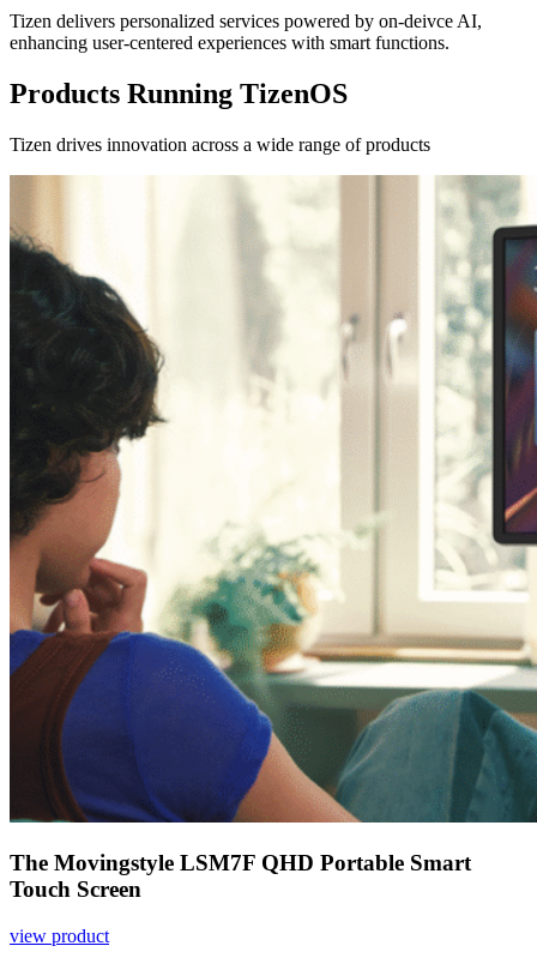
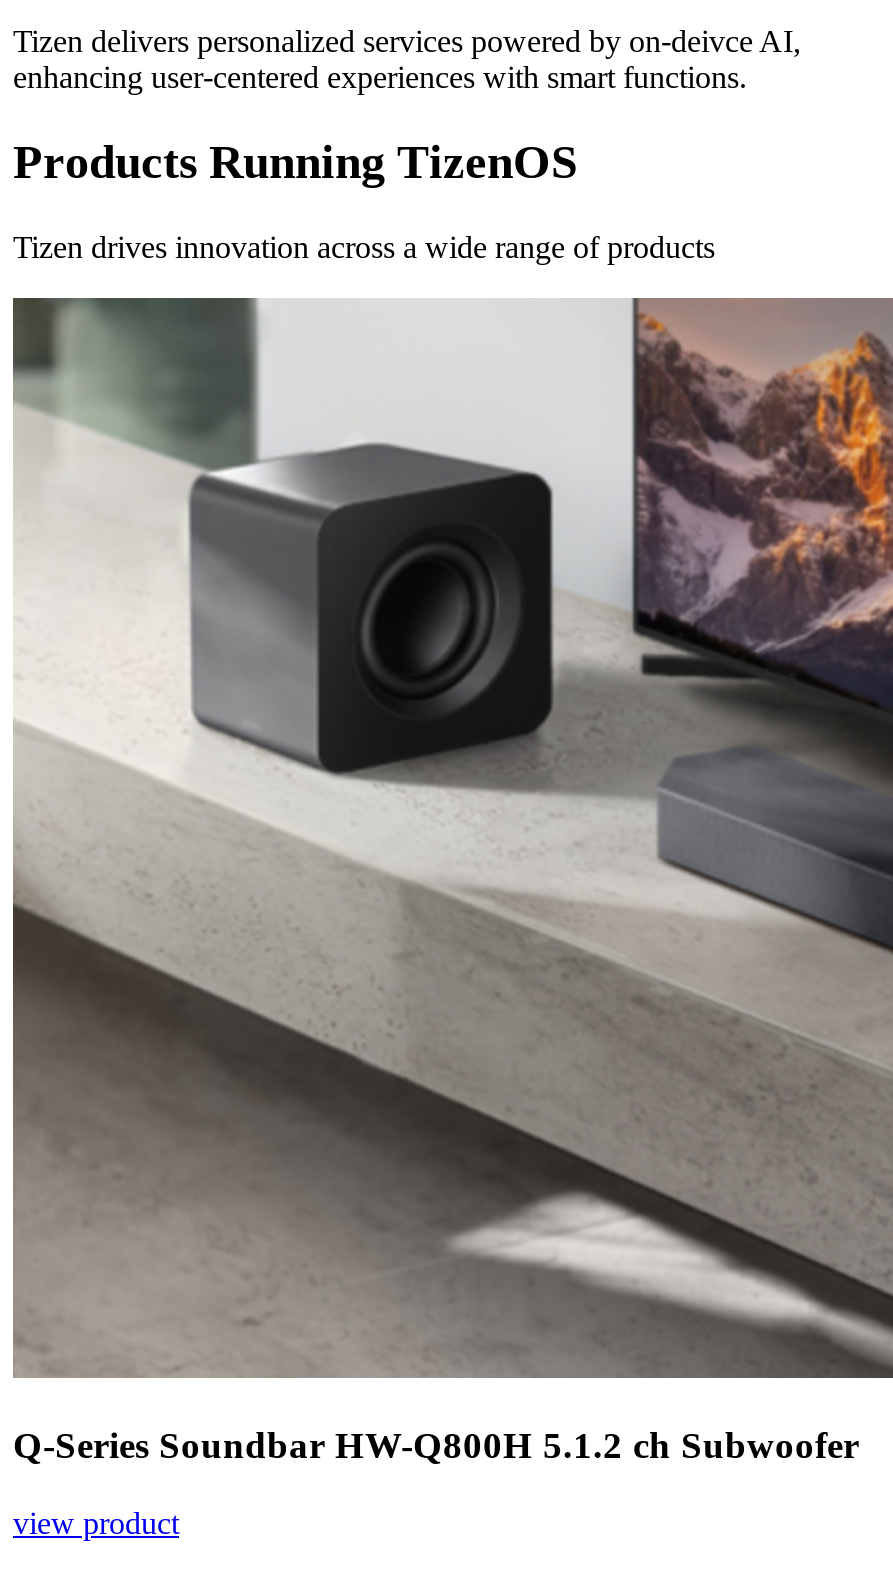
- [image]
- The Movingstyle LSM7F QHD Portable Smart
- Touch Screen
+ [image]
+ Q-Series Soundbar HW-Q800H 5.1.2 ch Subwoofer
